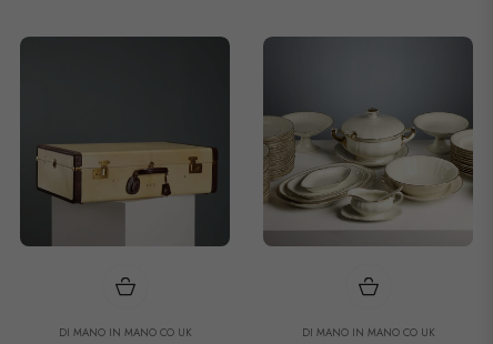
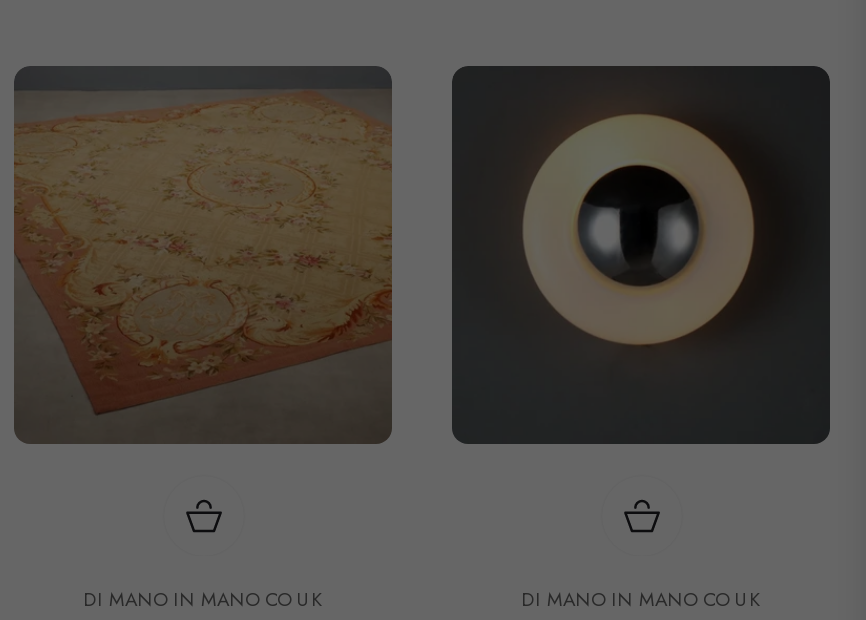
- [image]
+ [image]

- [image]
+ [image]
